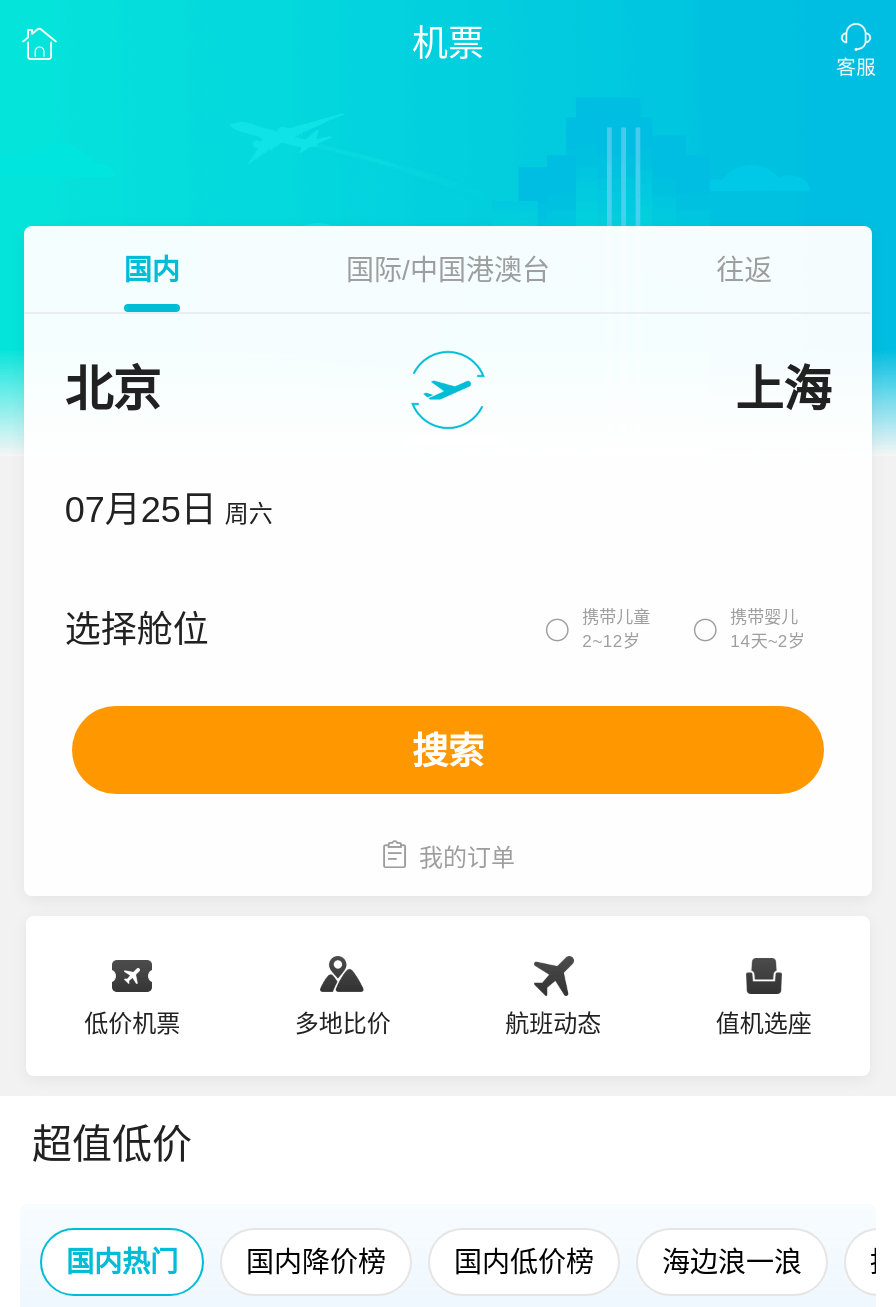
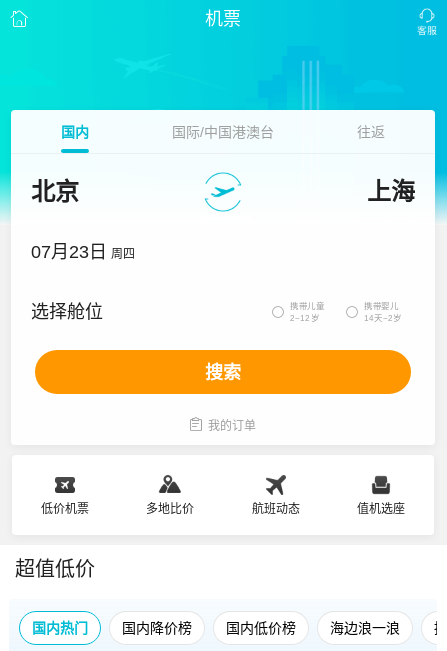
- 07月25日 周六
+ 07月23日 周四
